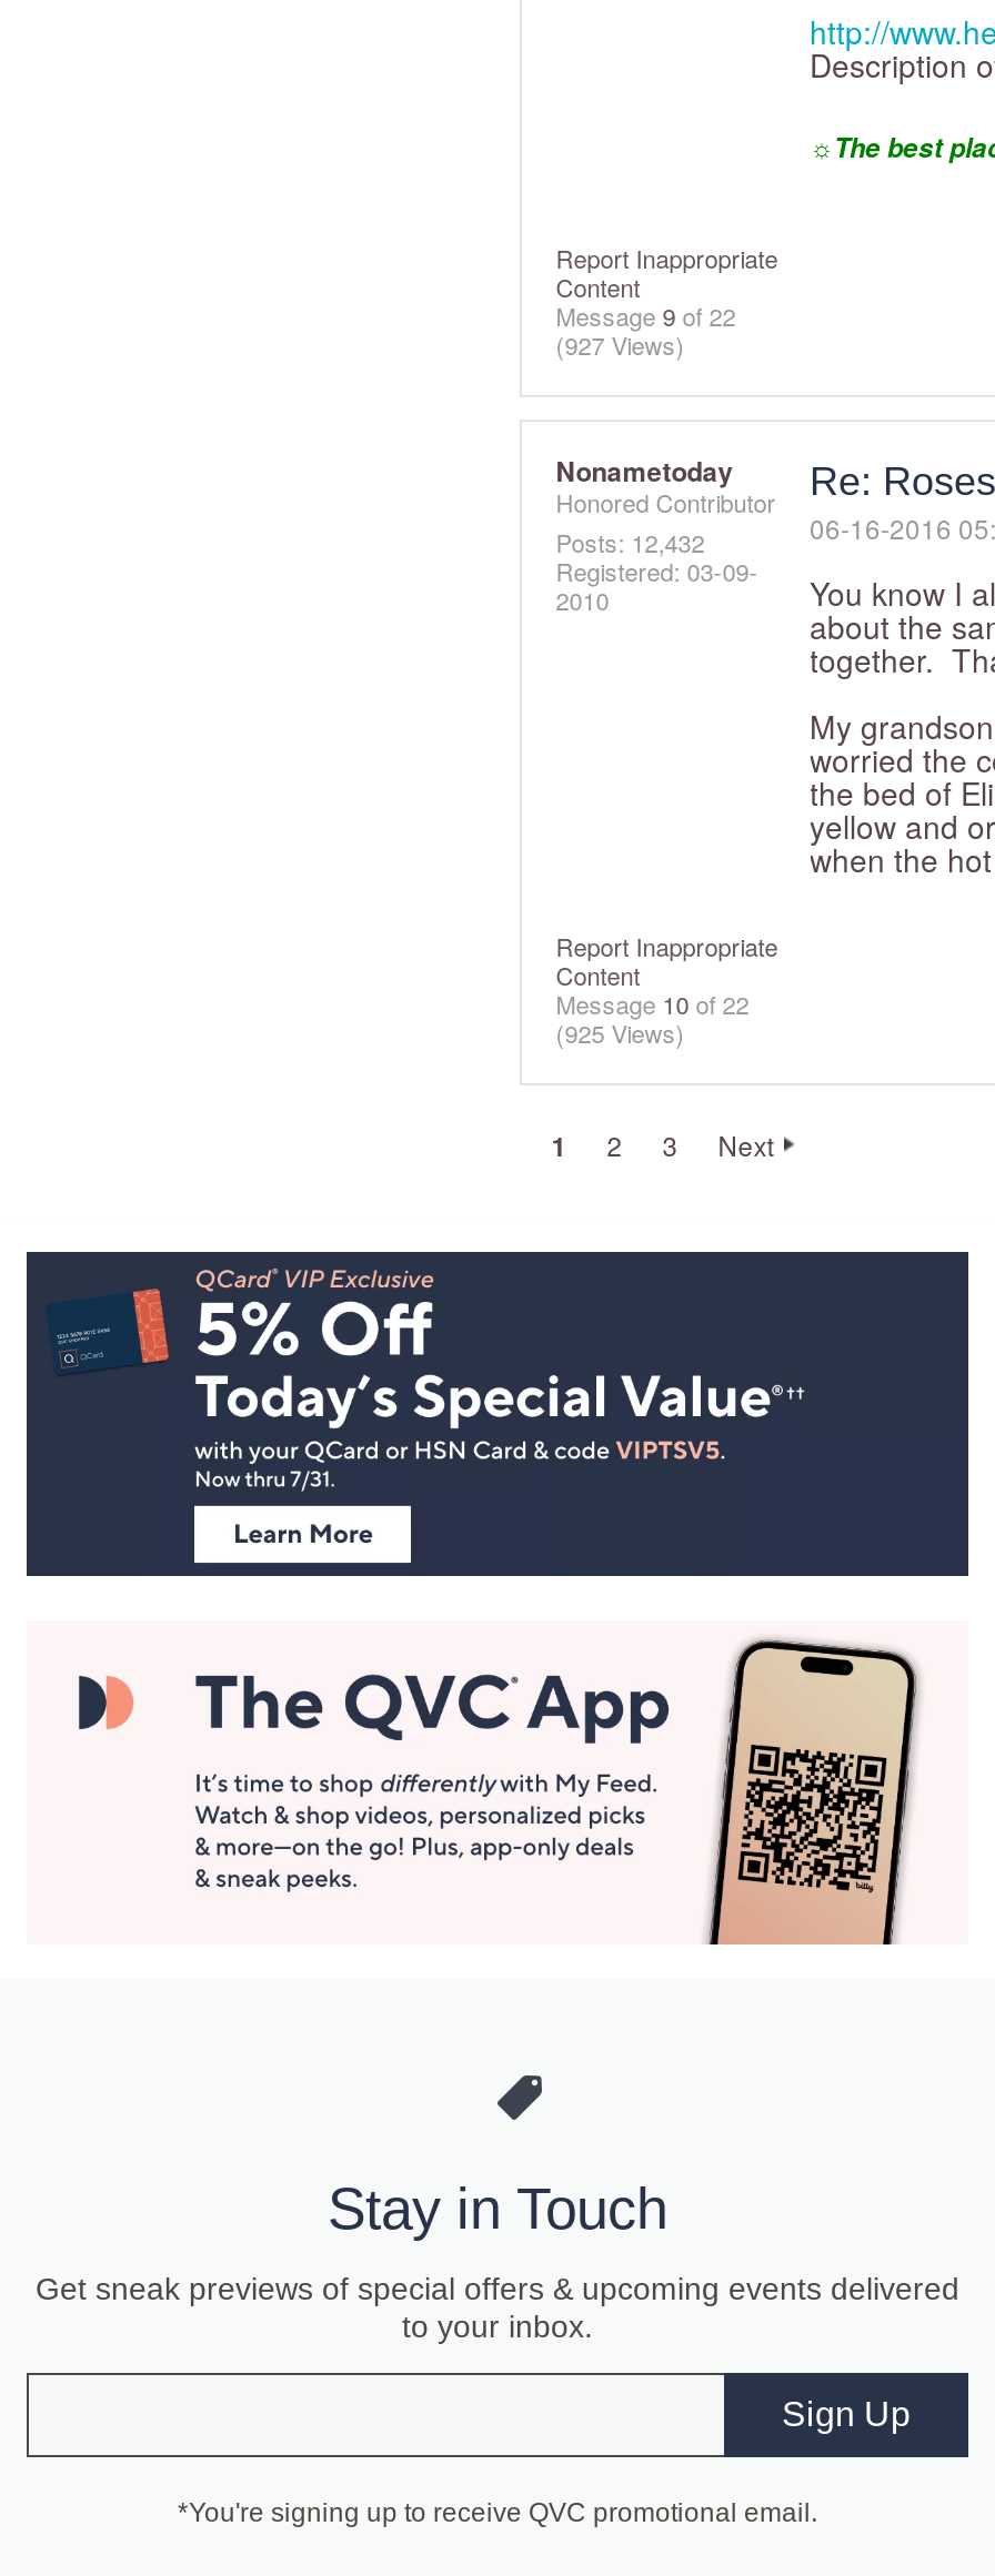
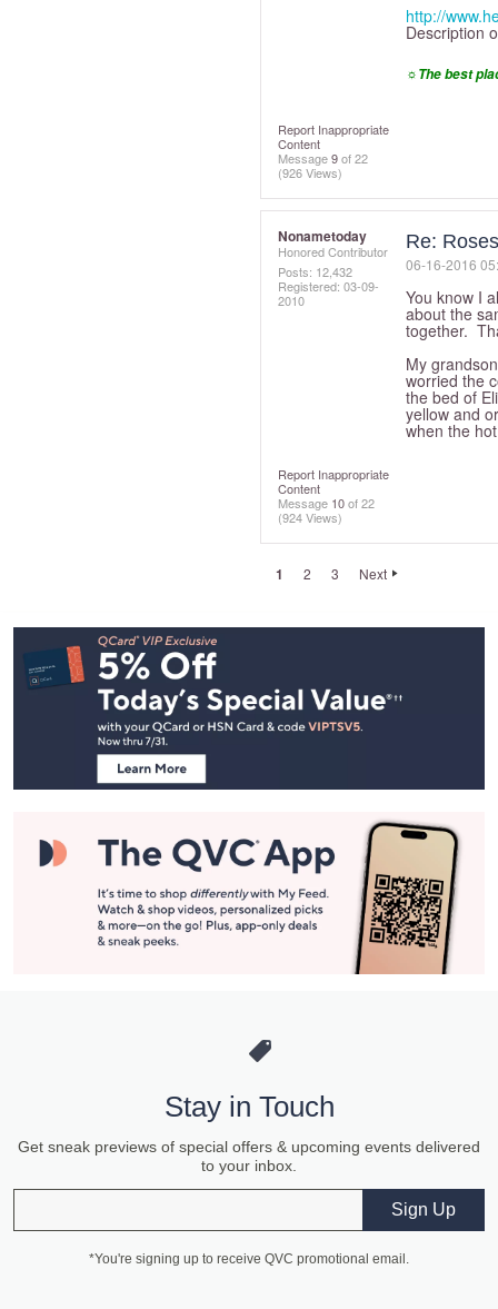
- (927 Views)
+ (926 Views)

- (925 Views)
+ (924 Views)
